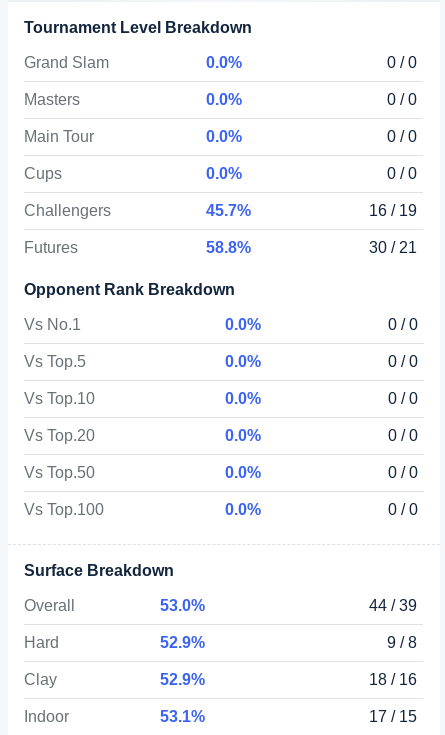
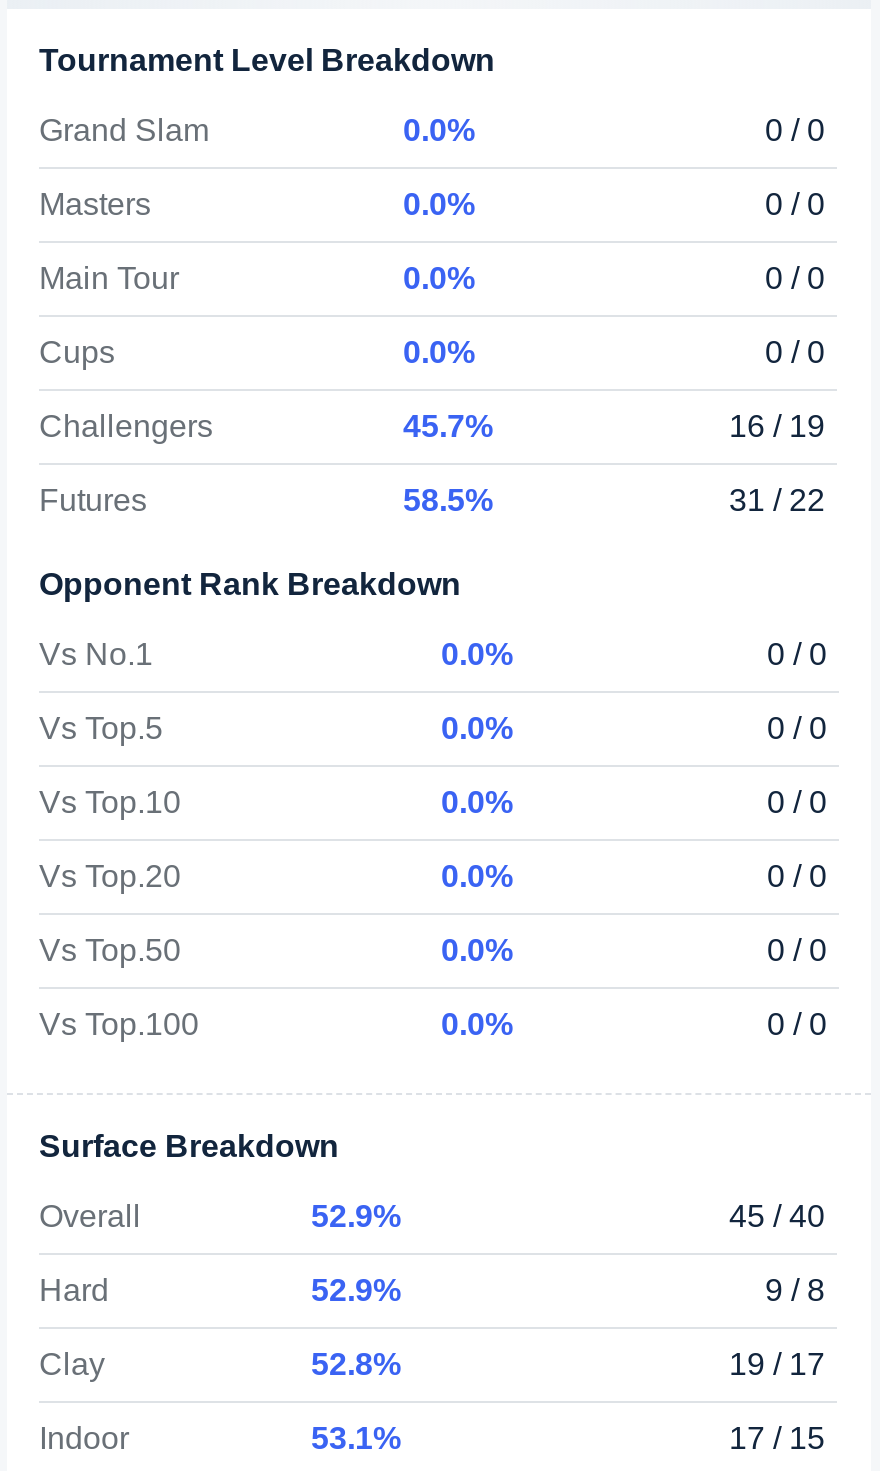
- 58.8%
+ 58.5%

- 30 / 21
+ 31 / 22

- 53.0%
+ 52.9%

- 44 / 39
+ 45 / 40

- 52.9%
+ 52.8%

- 18 / 16
+ 19 / 17
